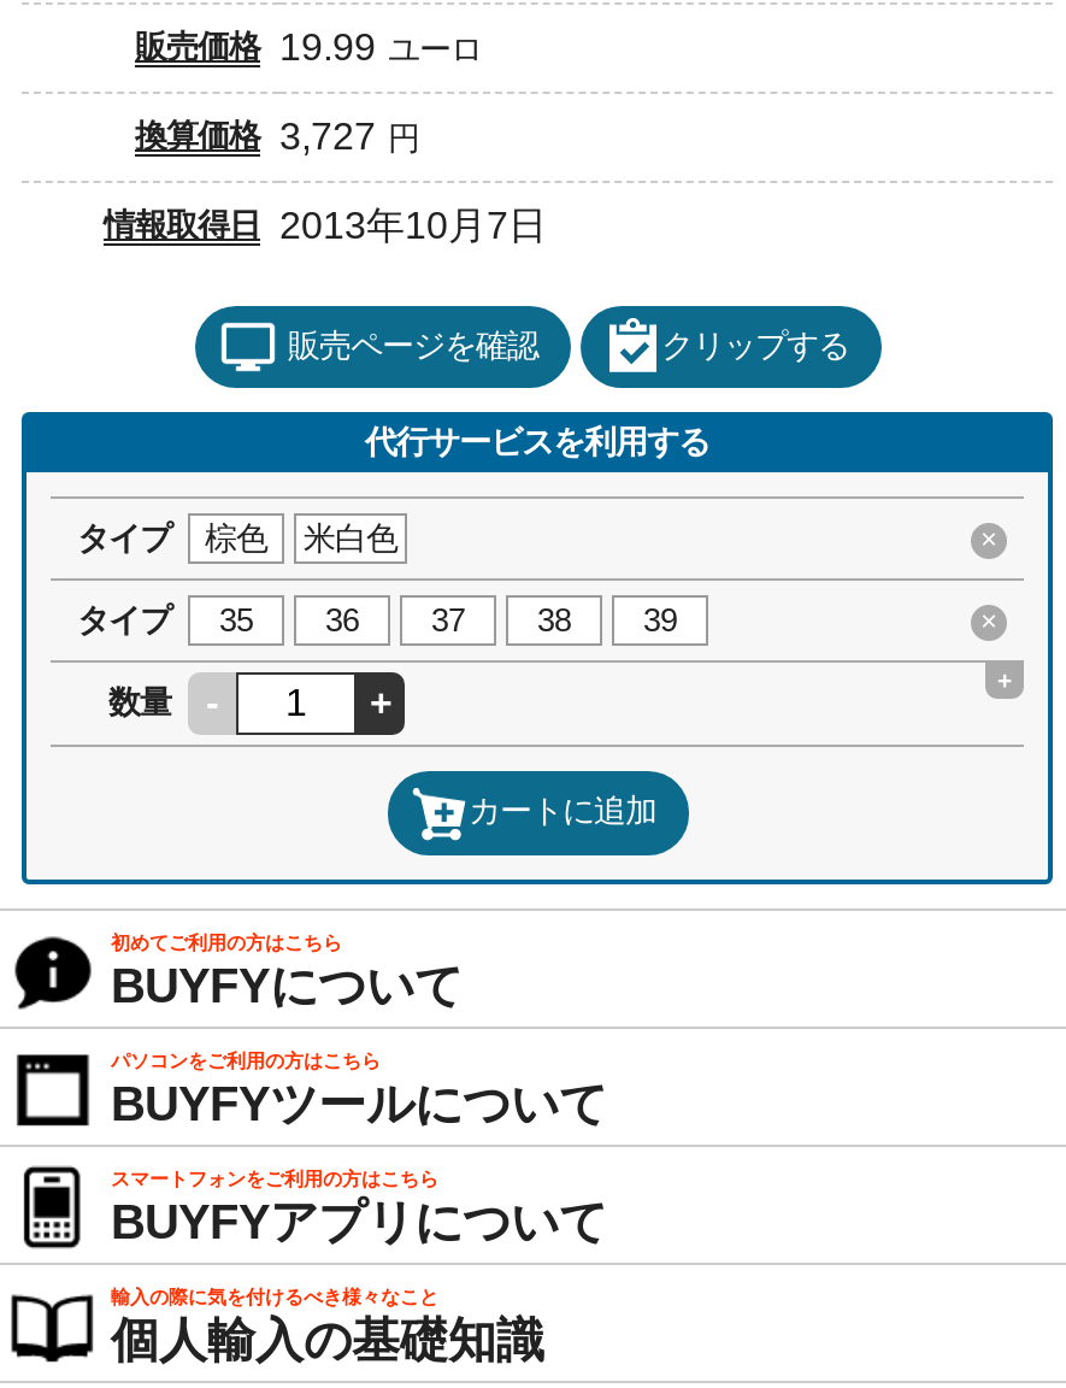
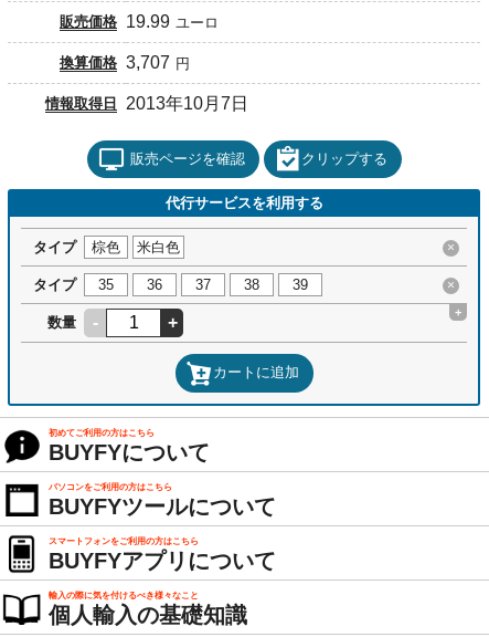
- 換算価格 3,727 円
+ 換算価格 3,707 円
